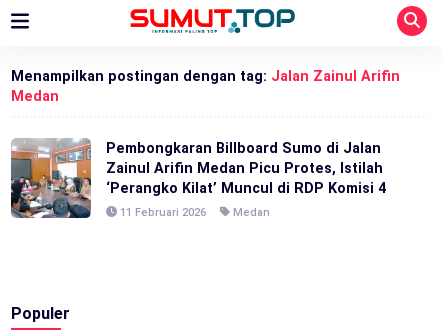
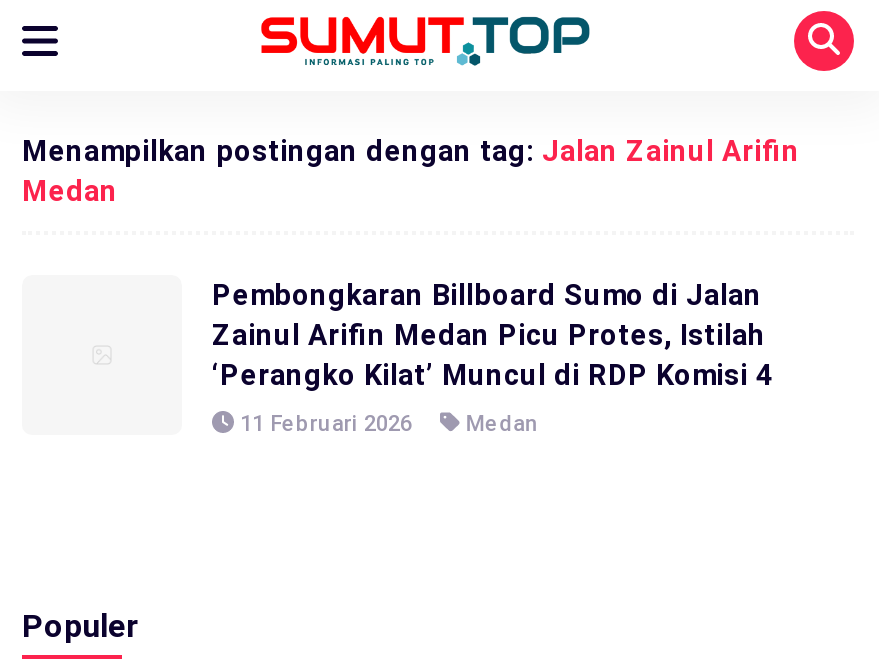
- [image]
